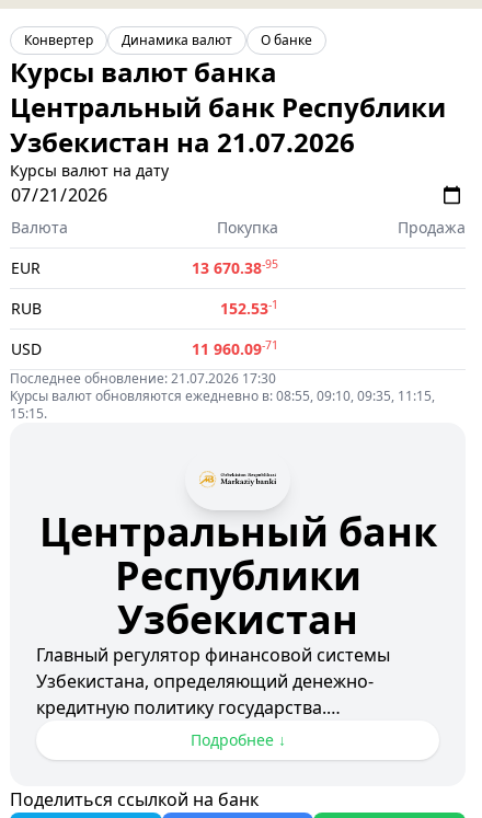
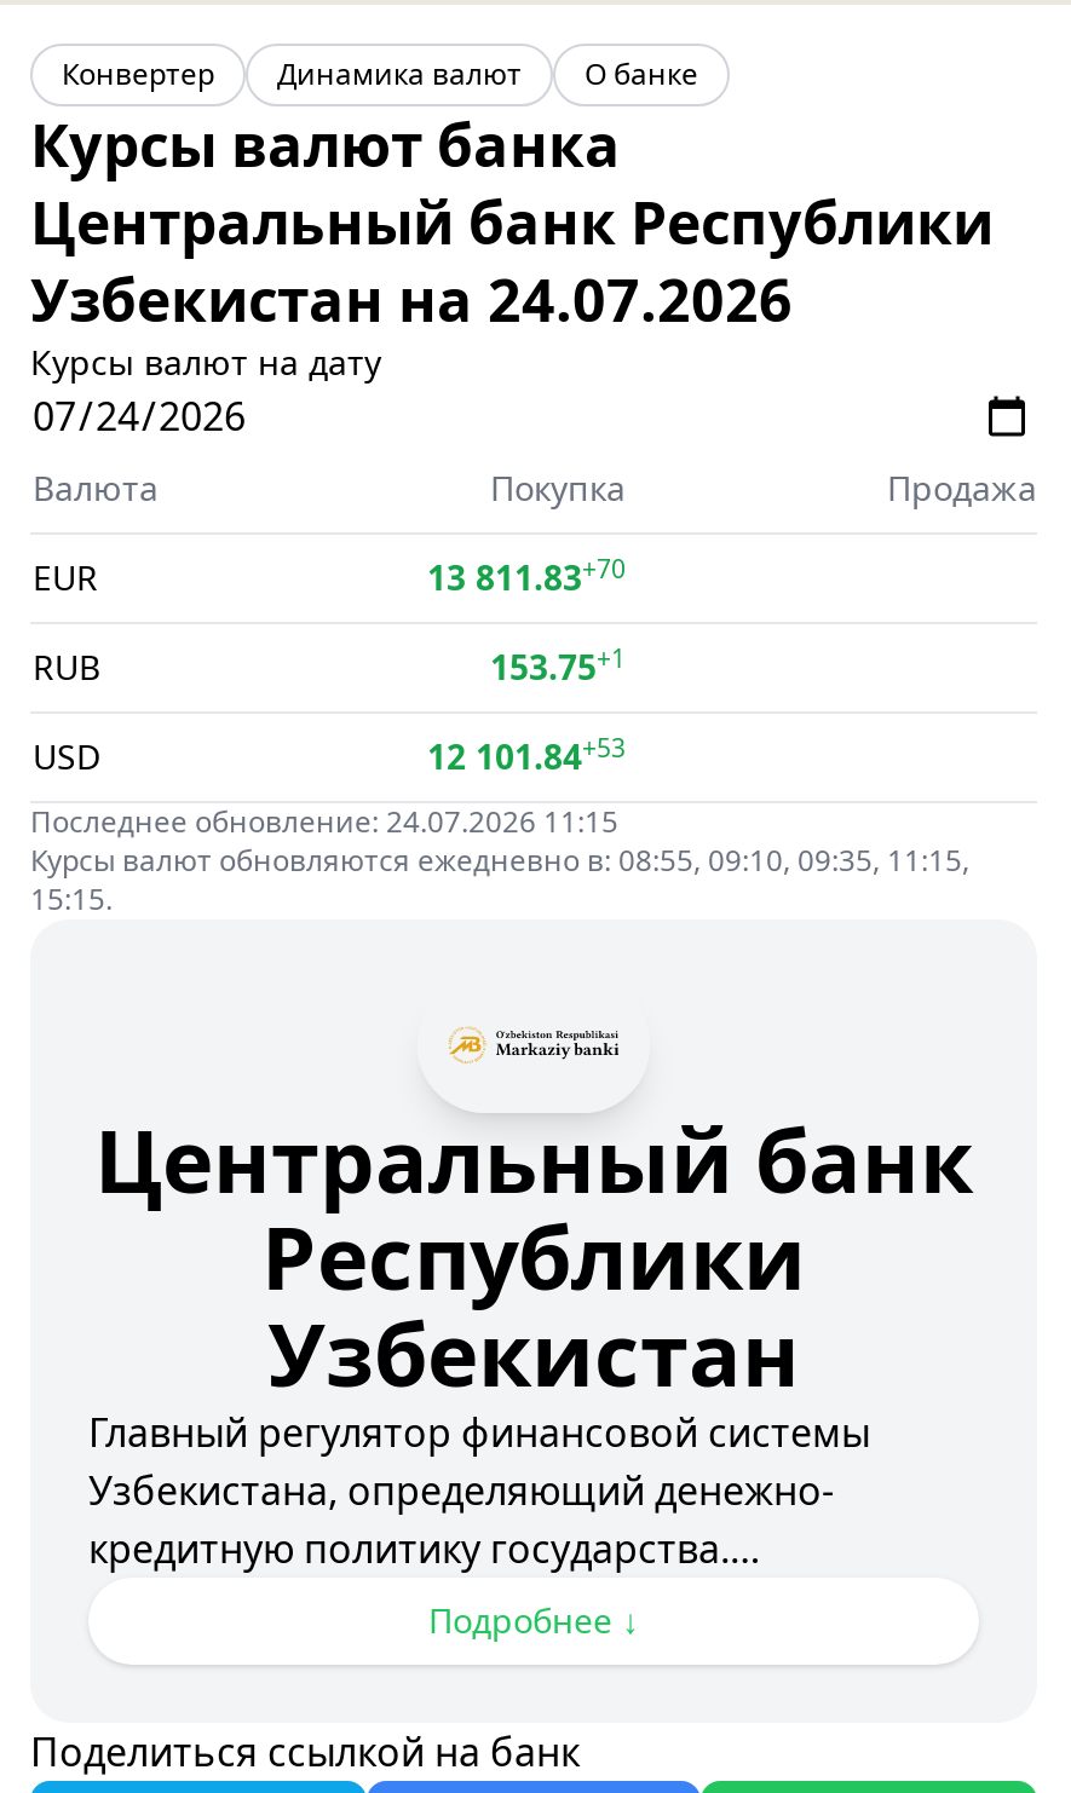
- Узбекистан на 21.07.2026
+ Узбекистан на 24.07.2026

- 13 670.38-95
+ 13 811.83+70

- 152.53-1
+ 153.75+1

- 11 960.09-71
+ 12 101.84+53

- Последнее обновление: 21.07.2026 17:30
+ Последнее обновление: 24.07.2026 11:15
